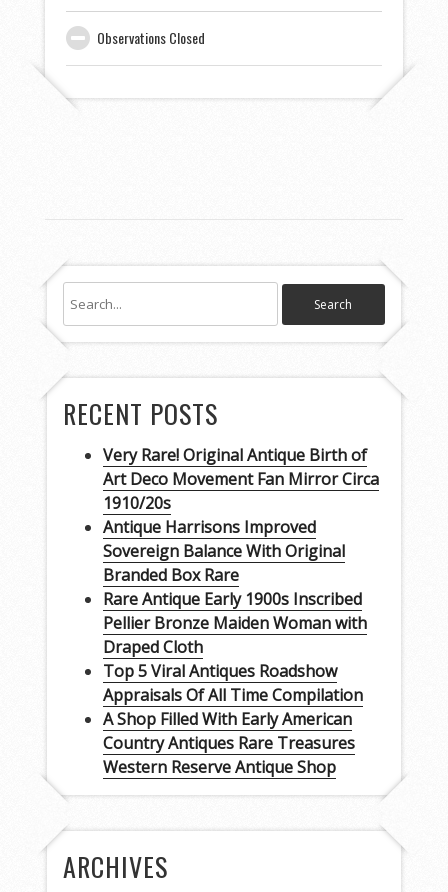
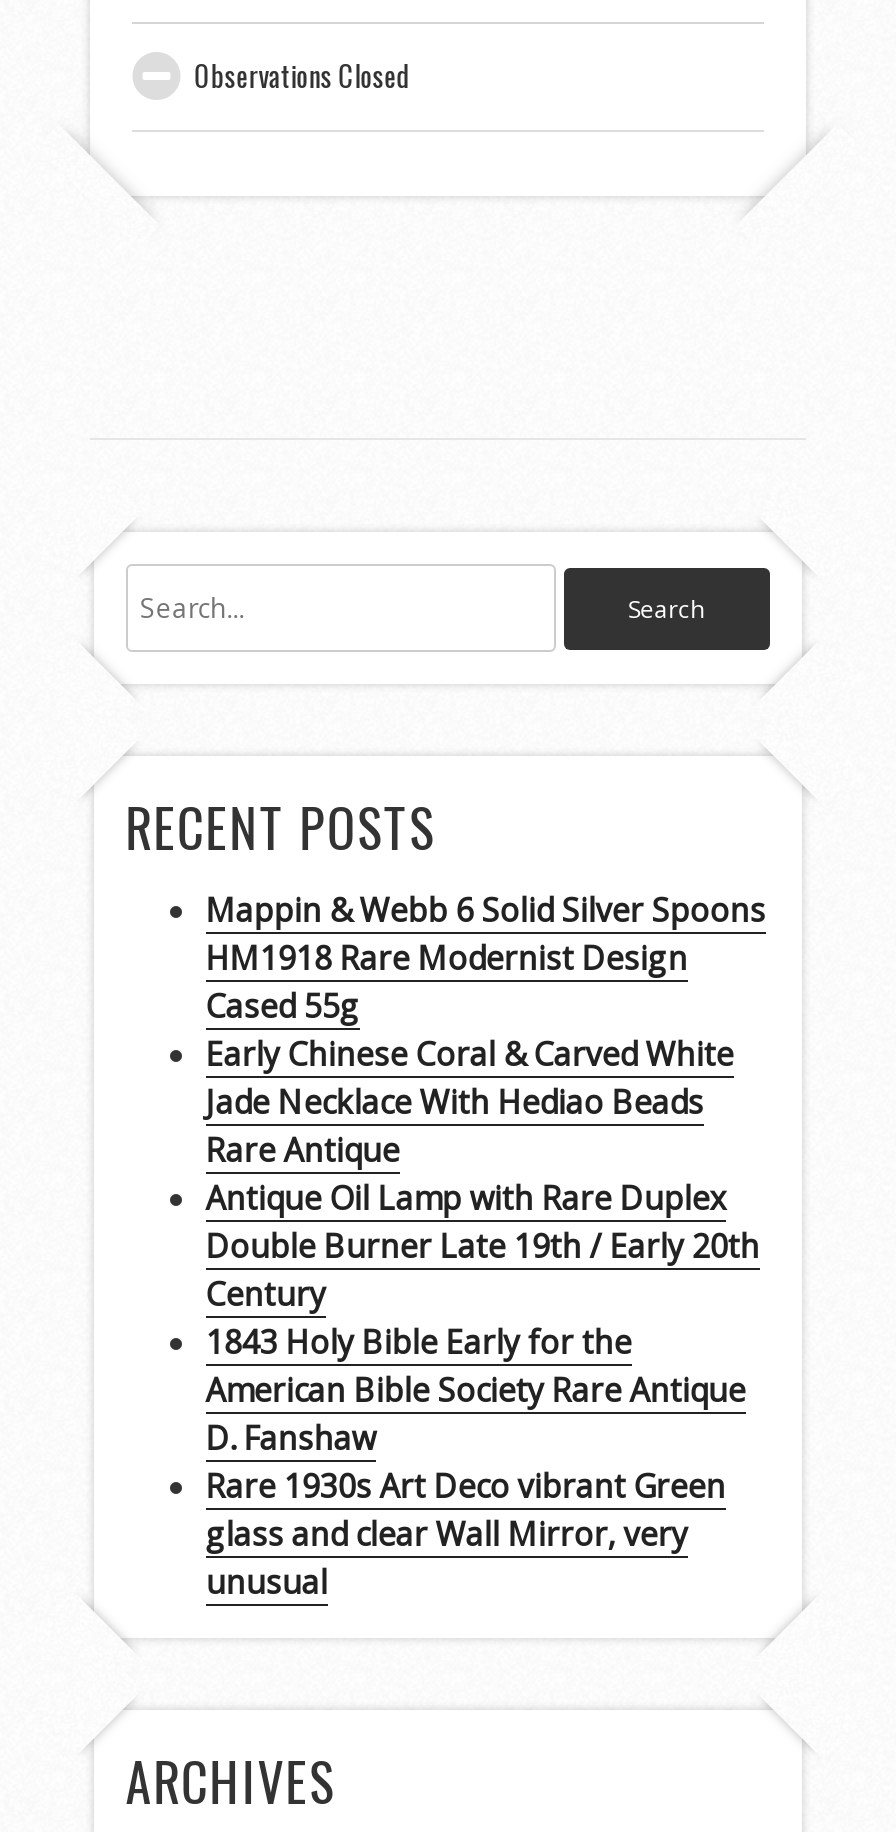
- Very Rare! Original Antique Birth of
- Art Deco Movement Fan Mirror Circa
- 1910/20s
- Antique Harrisons Improved
- Sovereign Balance With Original
- Branded Box Rare
- Rare Antique Early 1900s Inscribed
- Pellier Bronze Maiden Woman with
- Draped Cloth
- Top 5 Viral Antiques Roadshow
- Appraisals Of All Time Compilation
- A Shop Filled With Early American
- Country Antiques Rare Treasures
- Western Reserve Antique Shop
+ Mappin & Webb 6 Solid Silver Spoons
+ HM1918 Rare Modernist Design
+ Cased 55g
+ Early Chinese Coral & Carved White
+ Jade Necklace With Hediao Beads
+ Rare Antique
+ Antique Oil Lamp with Rare Duplex
+ Double Burner Late 19th / Early 20th
+ Century
+ 1843 Holy Bible Early for the
+ American Bible Society Rare Antique
+ D. Fanshaw
+ Rare 1930s Art Deco vibrant Green
+ glass and clear Wall Mirror, very
+ unusual
